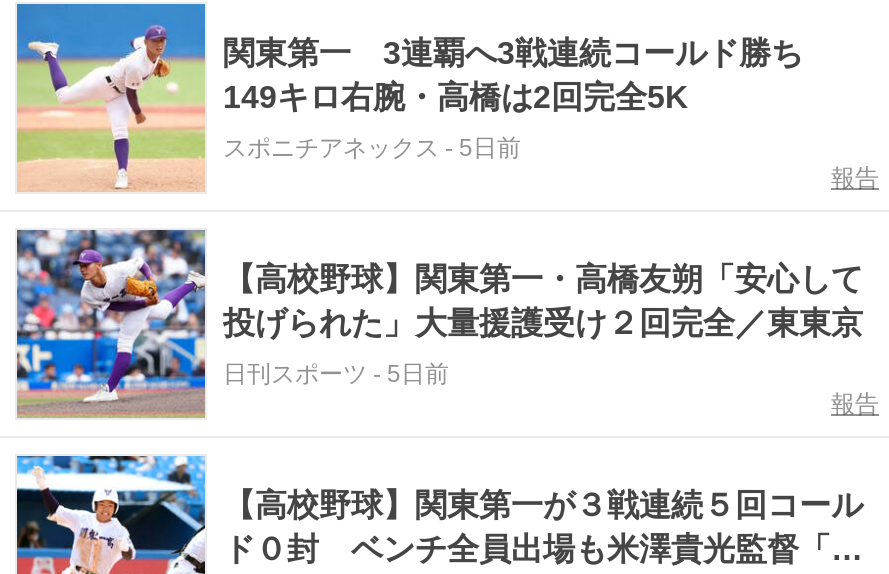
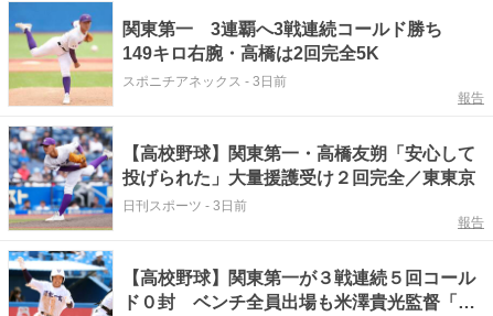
- スポニチアネックス- 5日前
+ スポニチアネックス- 3日前

- 日刊スポーツ- 5日前
+ 日刊スポーツ- 3日前
